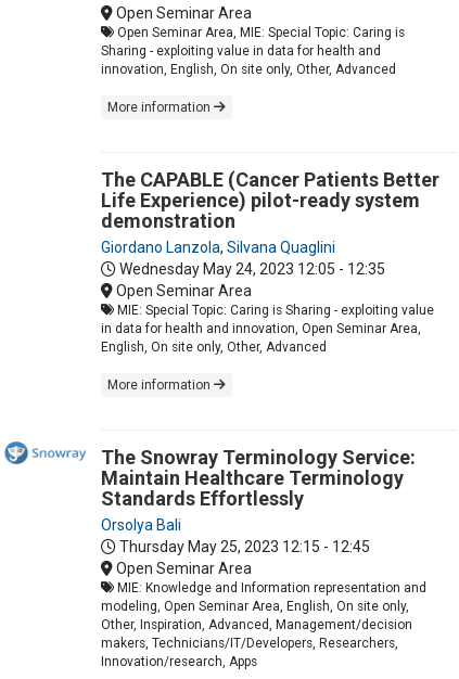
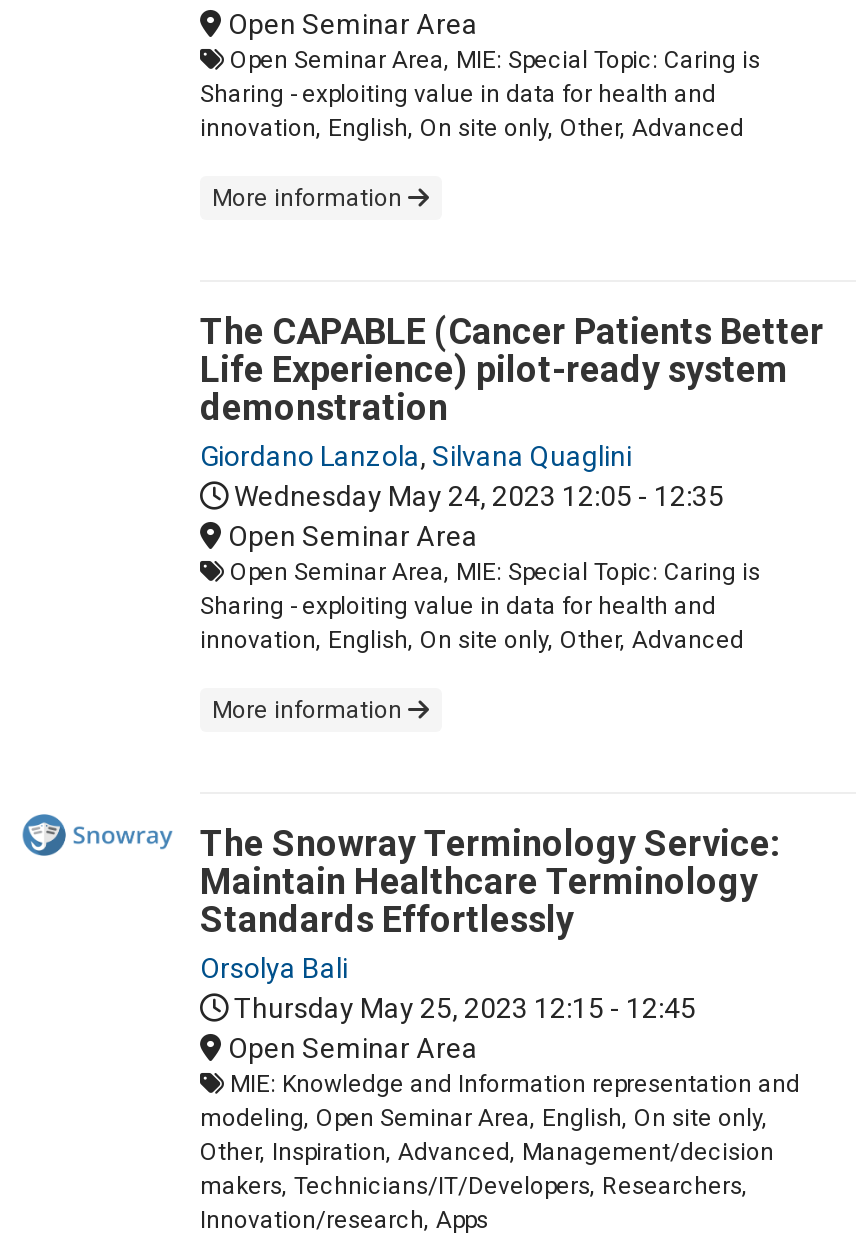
- MIE: Special Topic: Caring is Sharing - exploiting value
- in data for health and innovation, Open Seminar Area,
- English, On site only, Other, Advanced
+ Open Seminar Area, MIE: Special Topic: Caring is
+ Sharing - exploiting value in data for health and
+ innovation, English, On site only, Other, Advanced
